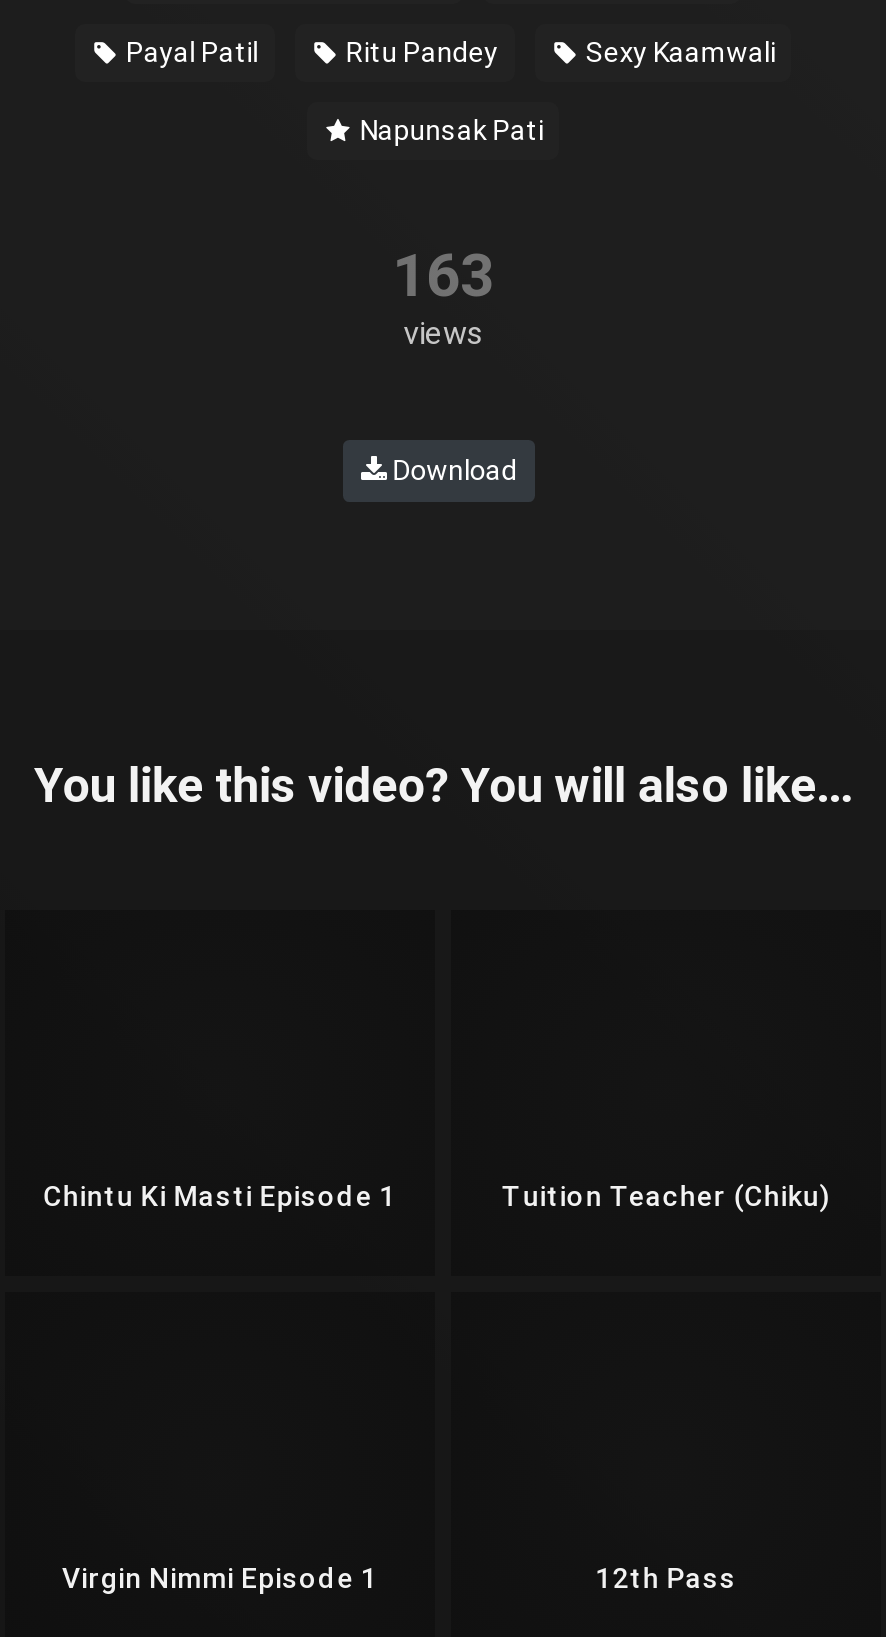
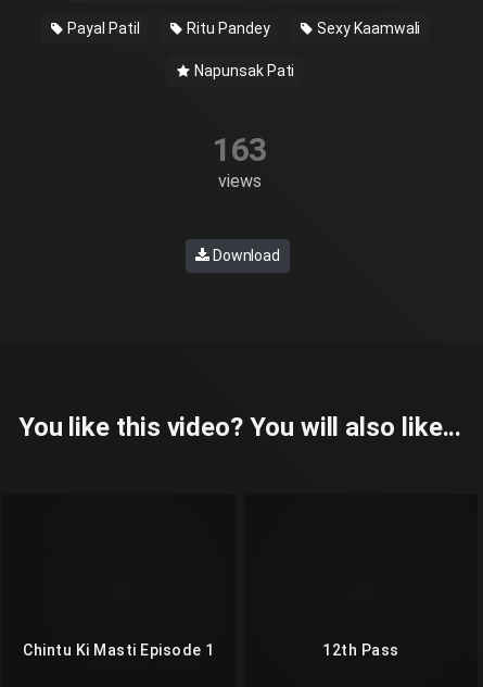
- Tuition Teacher (Chiku)

- Virgin Nimmi Episode 1
